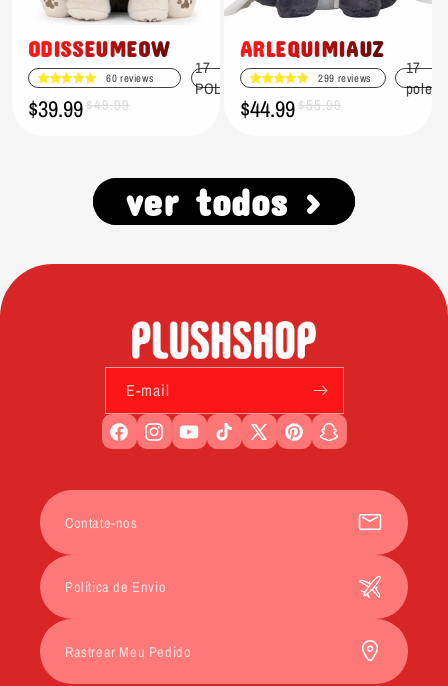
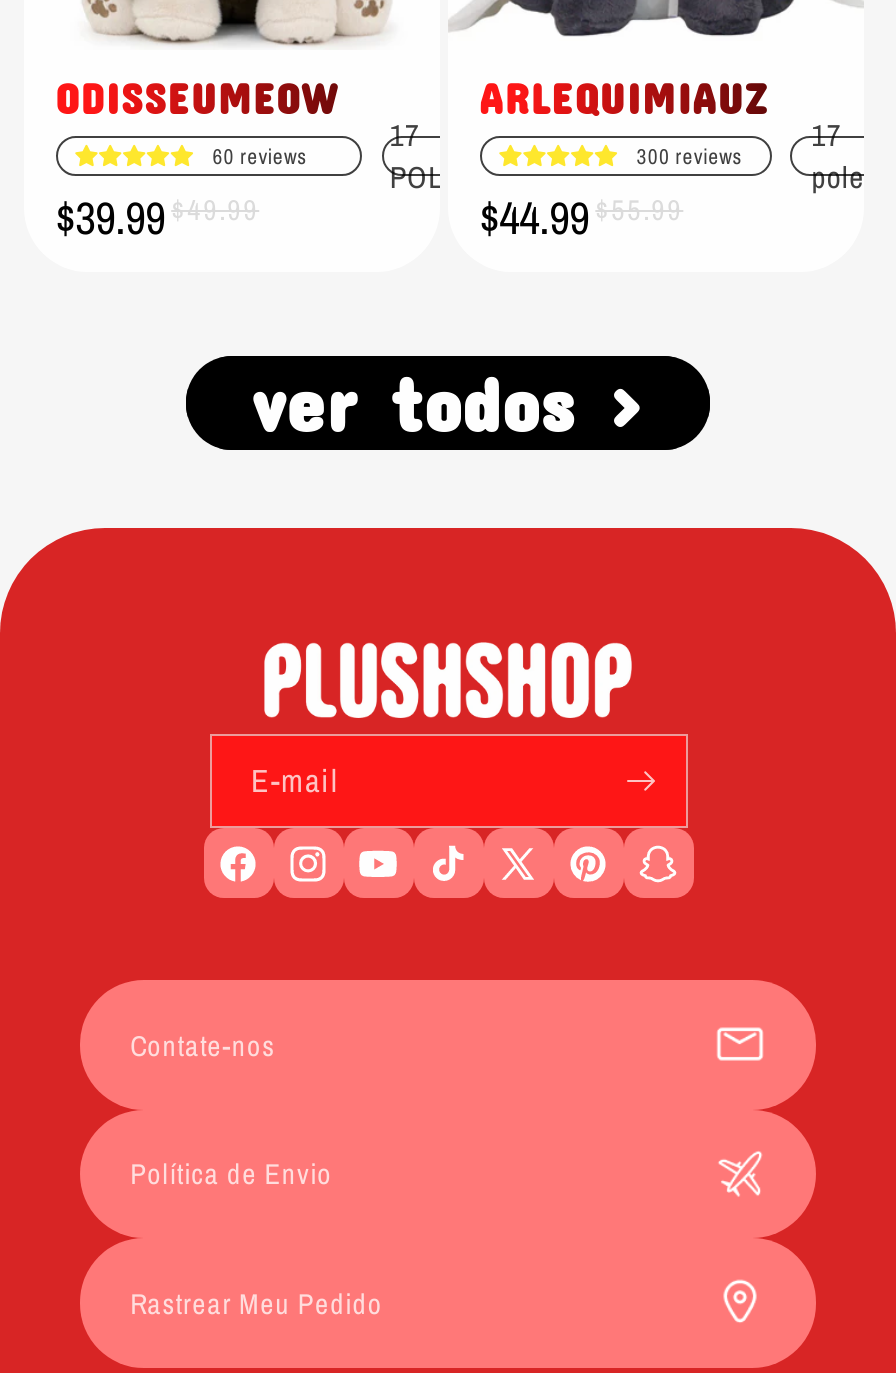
- 299 reviews
+ 300 reviews
